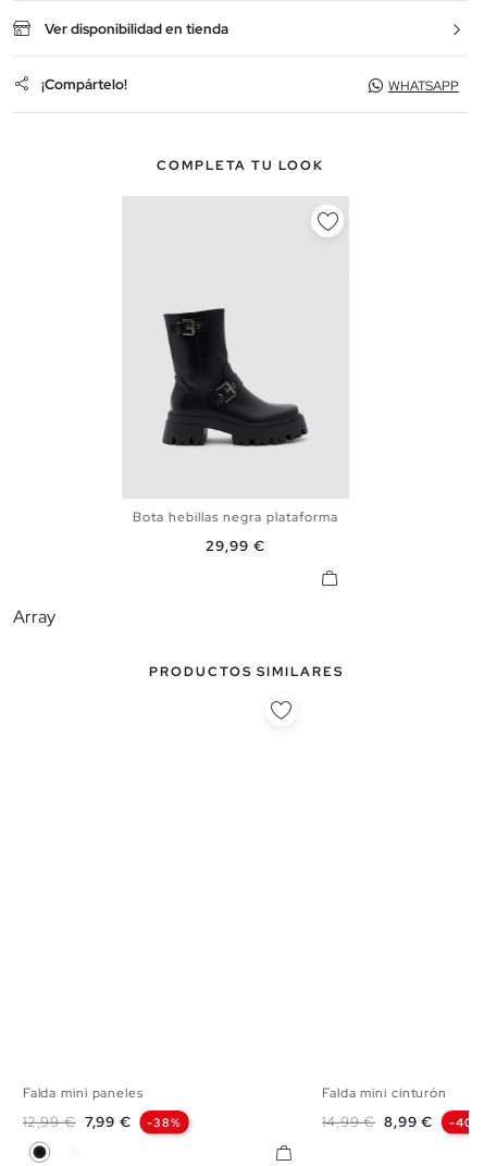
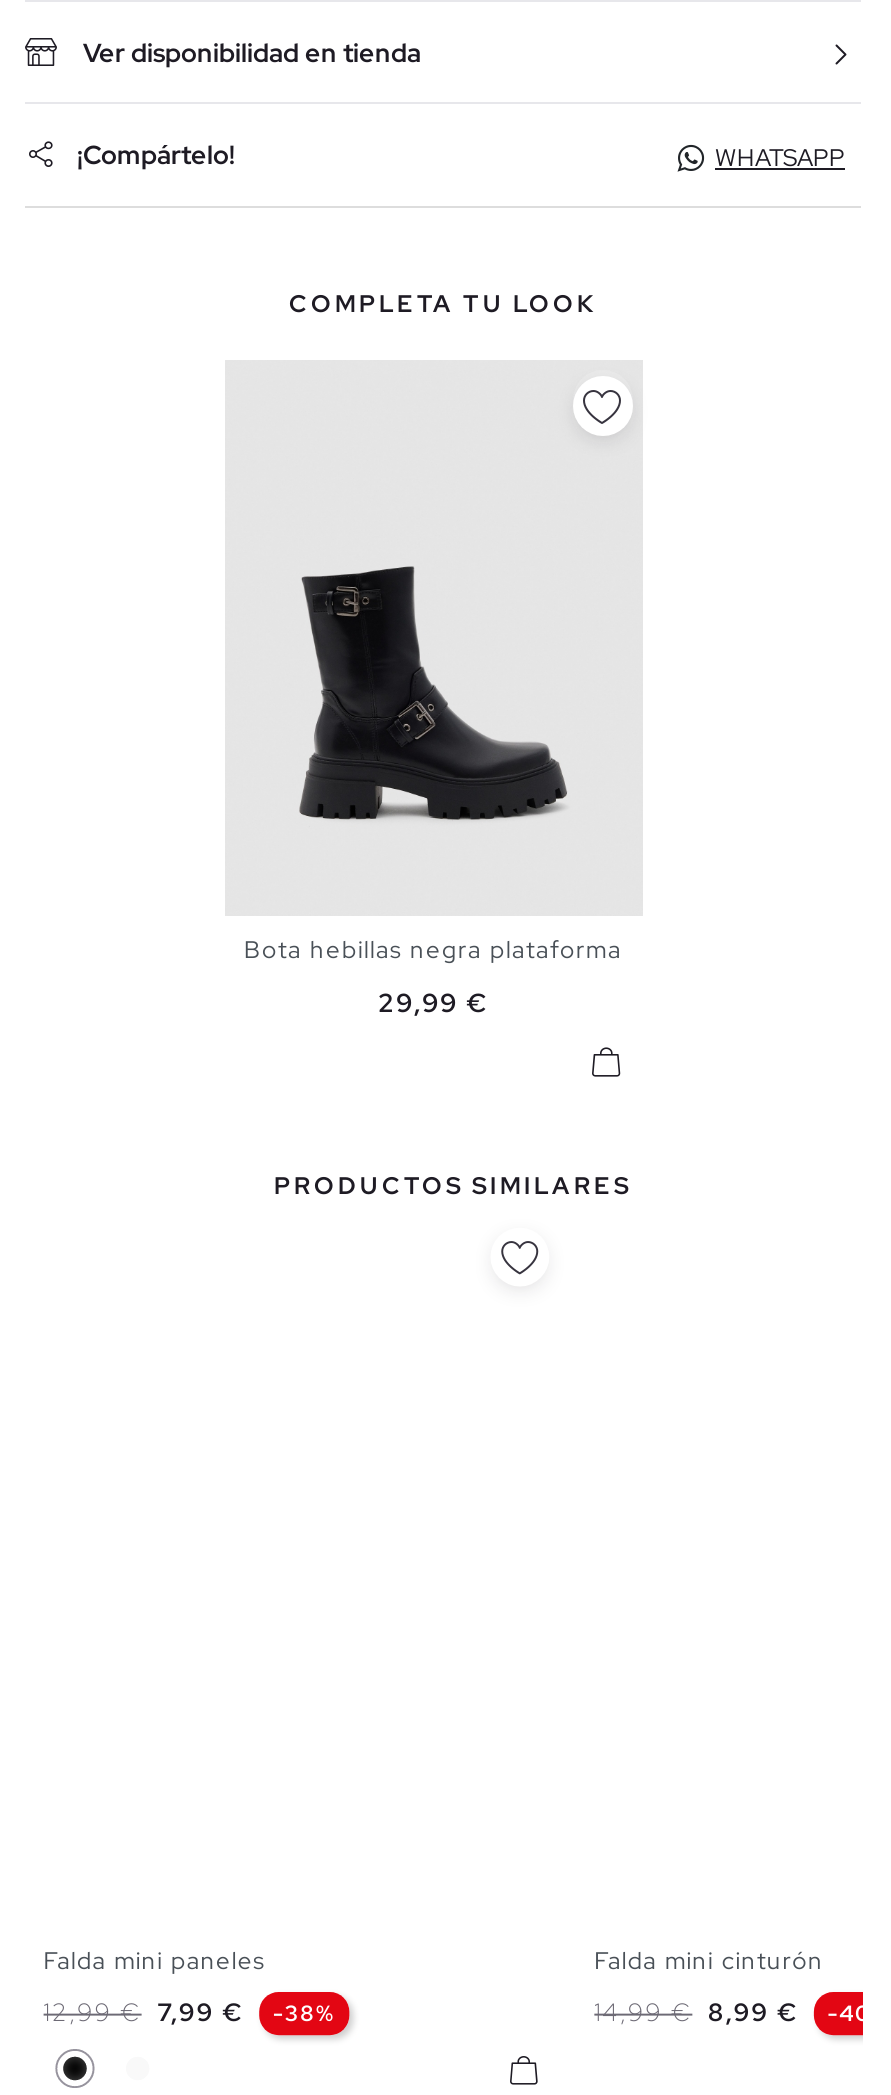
- Array
